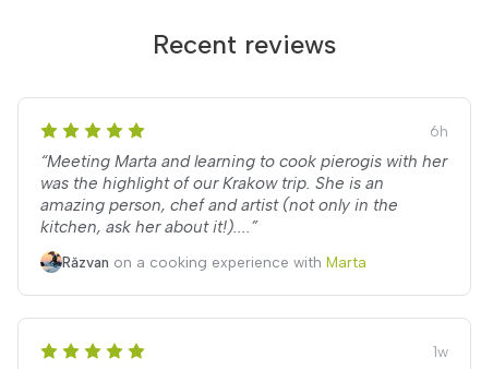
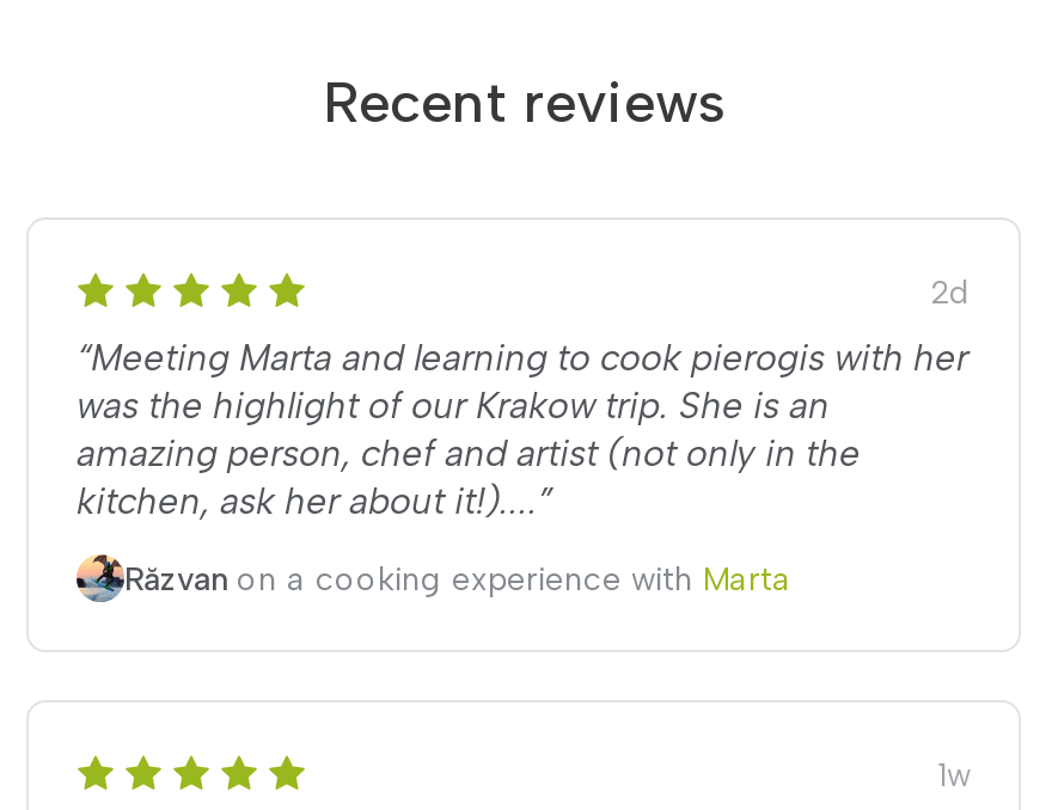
- 6h
+ 2d
